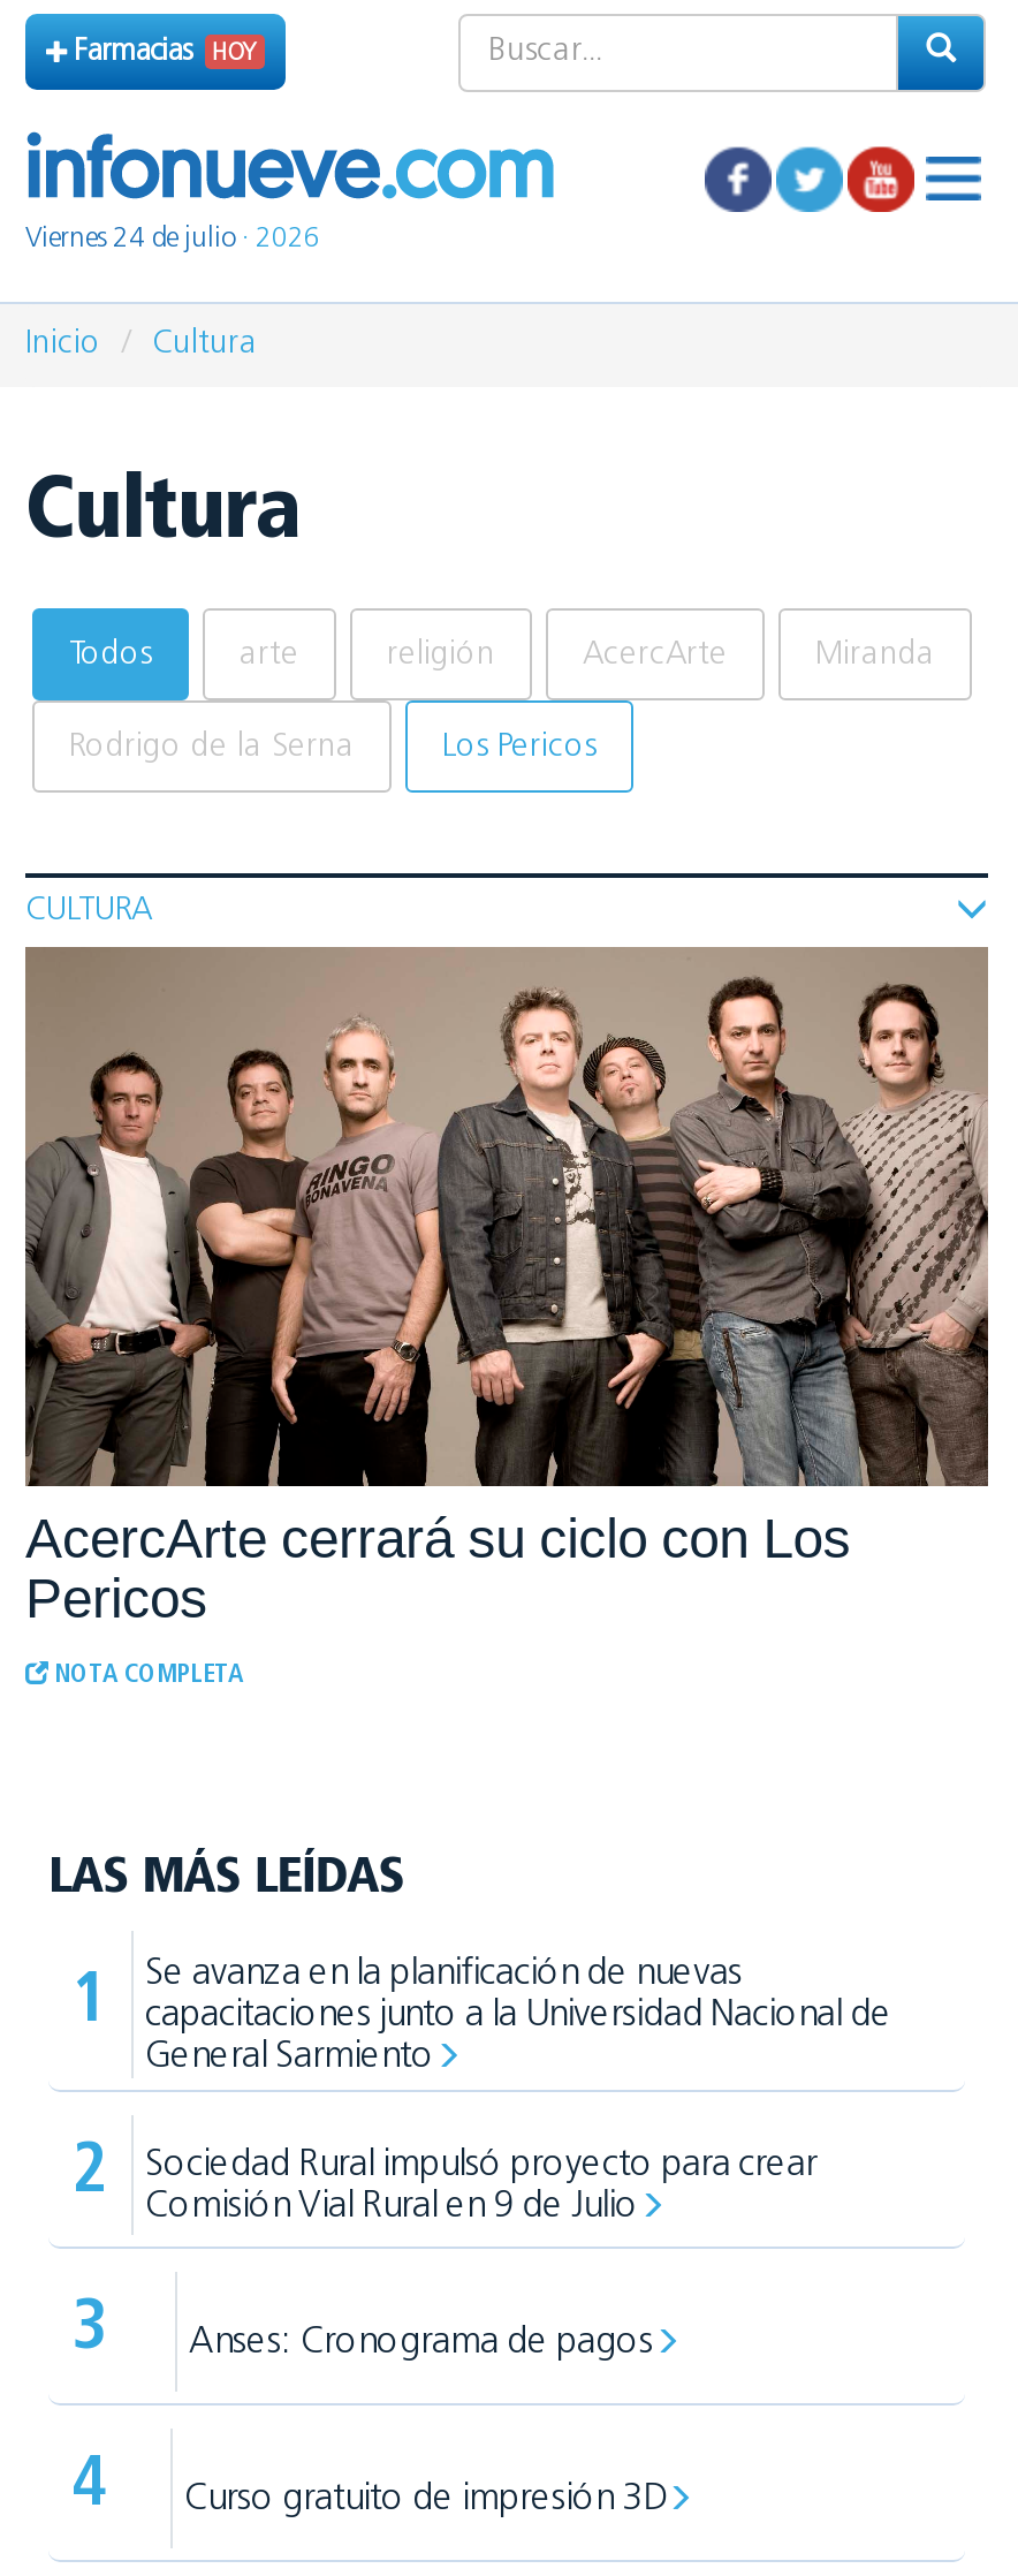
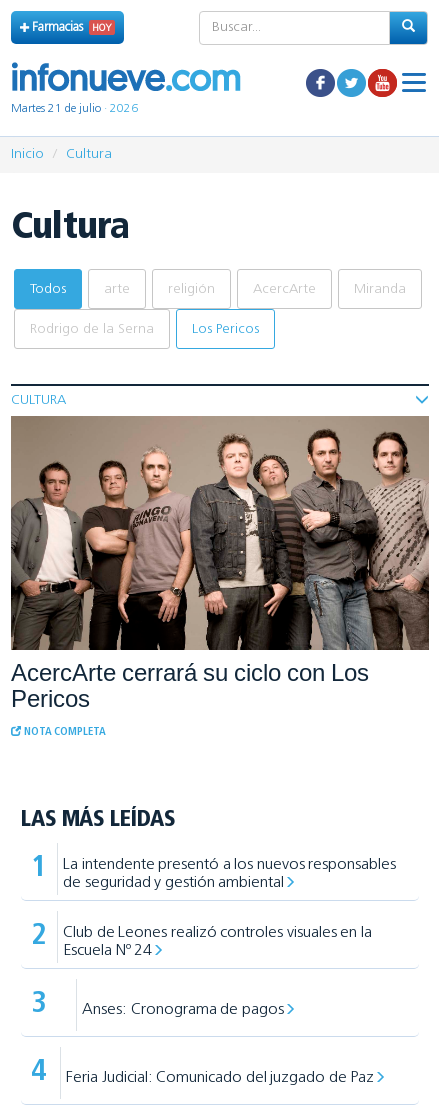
- Viernes 24 de julio · 2026
+ Martes 21 de julio · 2026

- Se avanza en la planificación de nuevas
- capacitaciones junto a la Universidad Nacional de
- General Sarmiento
+ La intendente presentó a los nuevos responsables
+ de seguridad y gestión ambiental

- Sociedad Rural impulsó proyecto para crear
- Comisión Vial Rural en 9 de Julio
+ Club de Leones realizó controles visuales en la
+ Escuela Nº 24

- Curso gratuito de impresión 3D
+ Feria Judicial: Comunicado del juzgado de Paz
